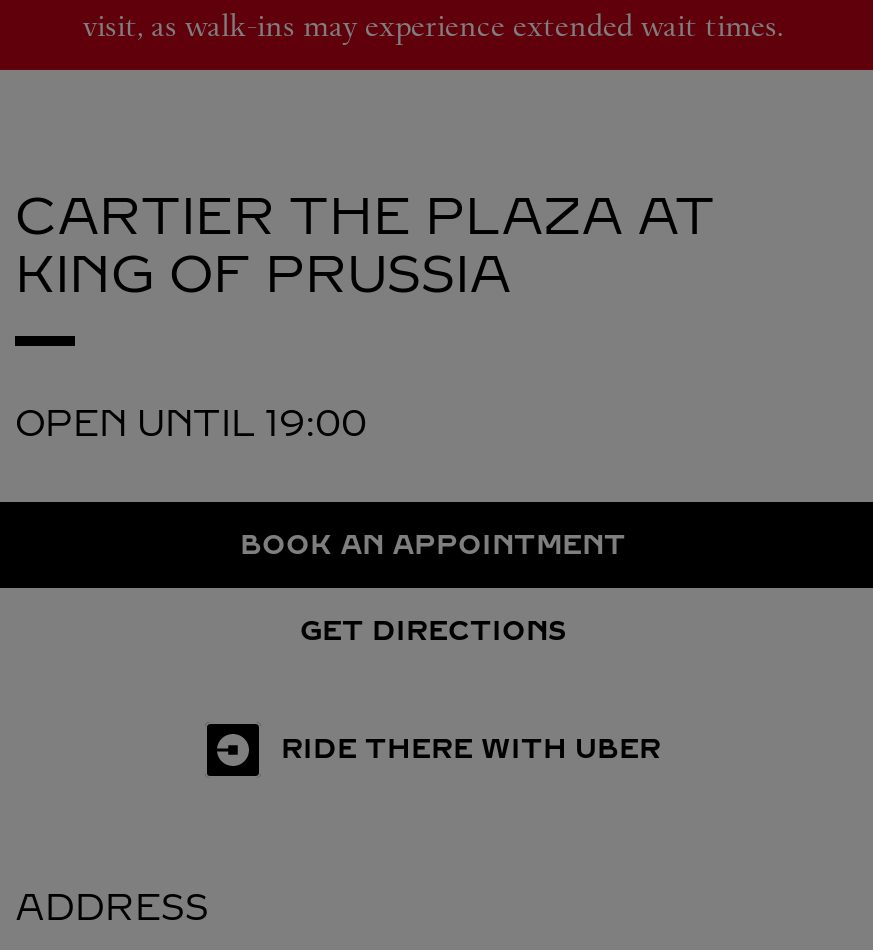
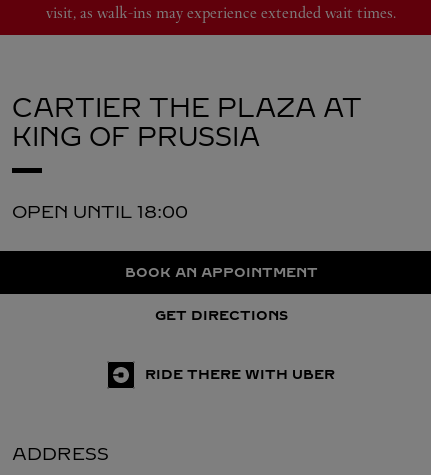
- OPEN UNTIL 19:00
+ OPEN UNTIL 18:00
